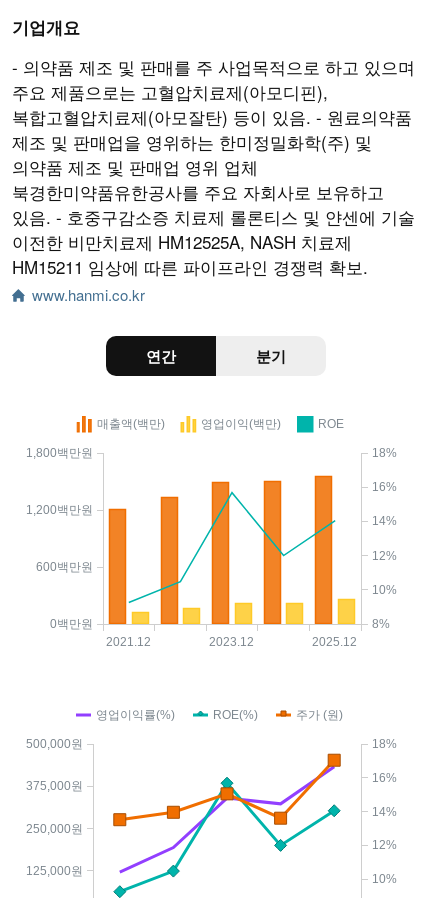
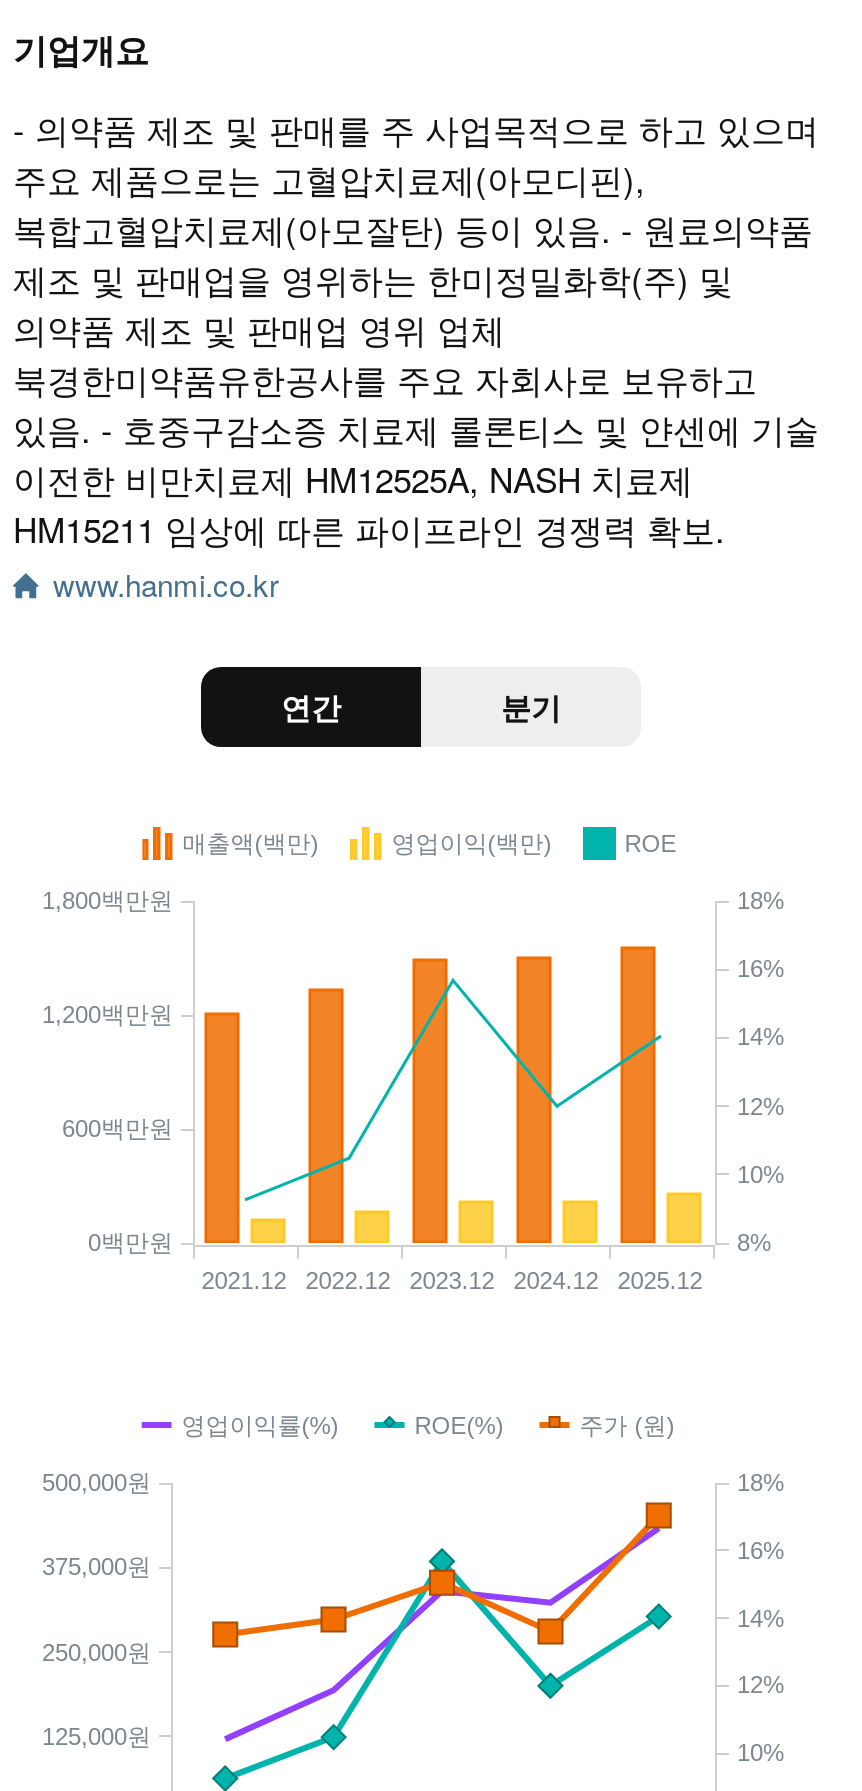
+ 2022.12

+ 2024.12
